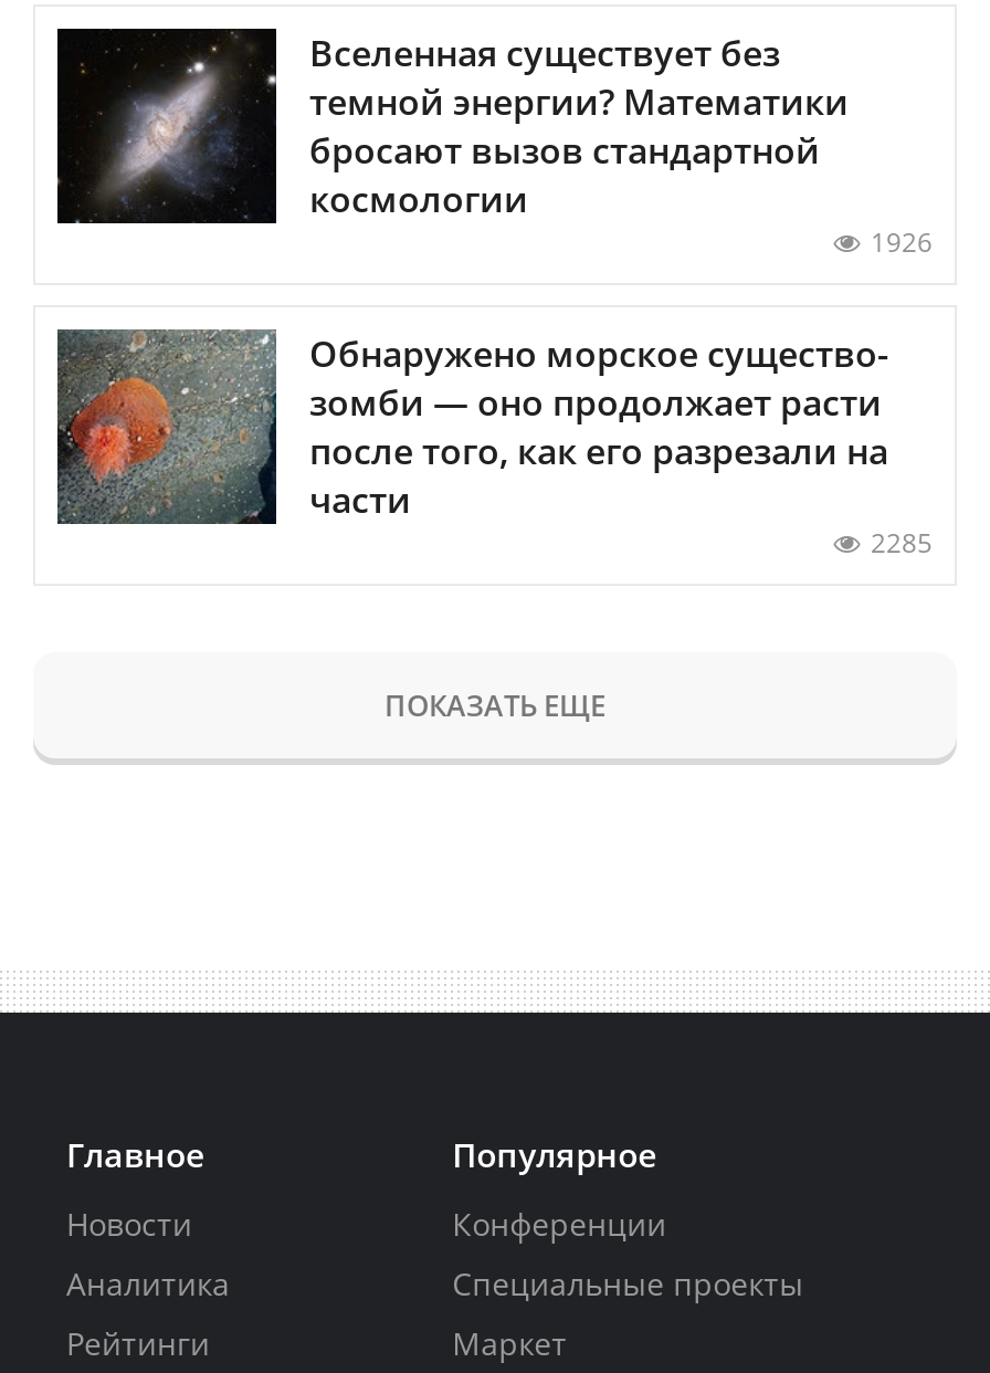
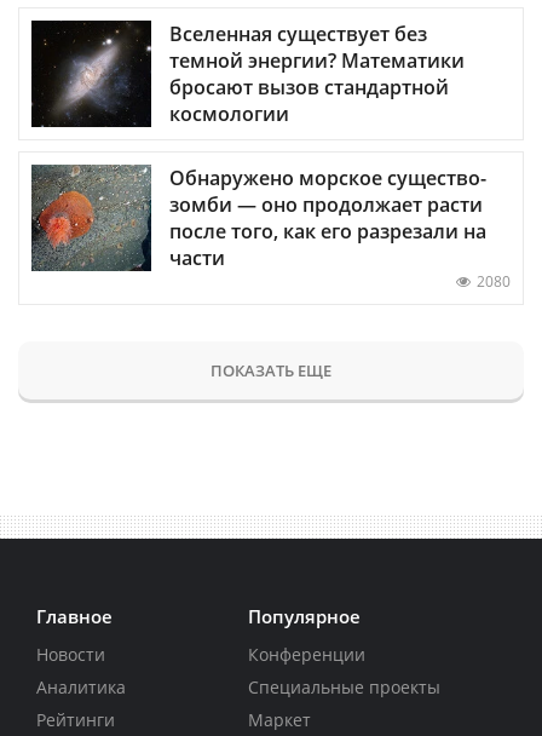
- 1926

- 2285
+ 2080
